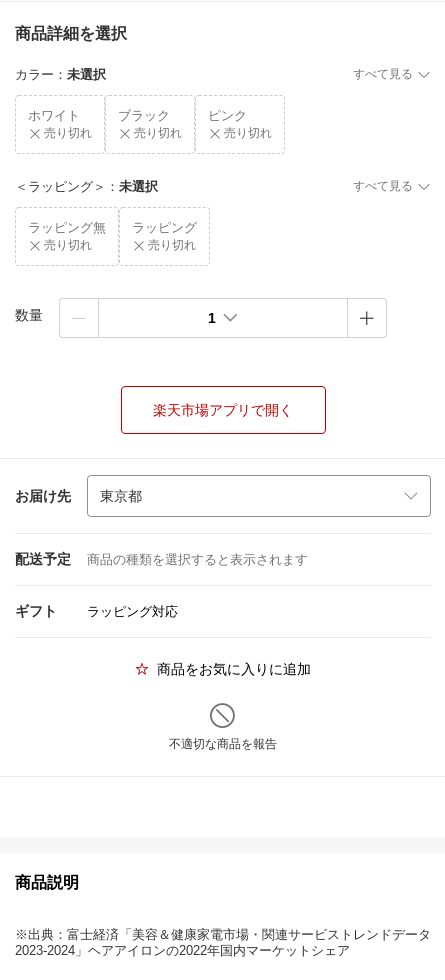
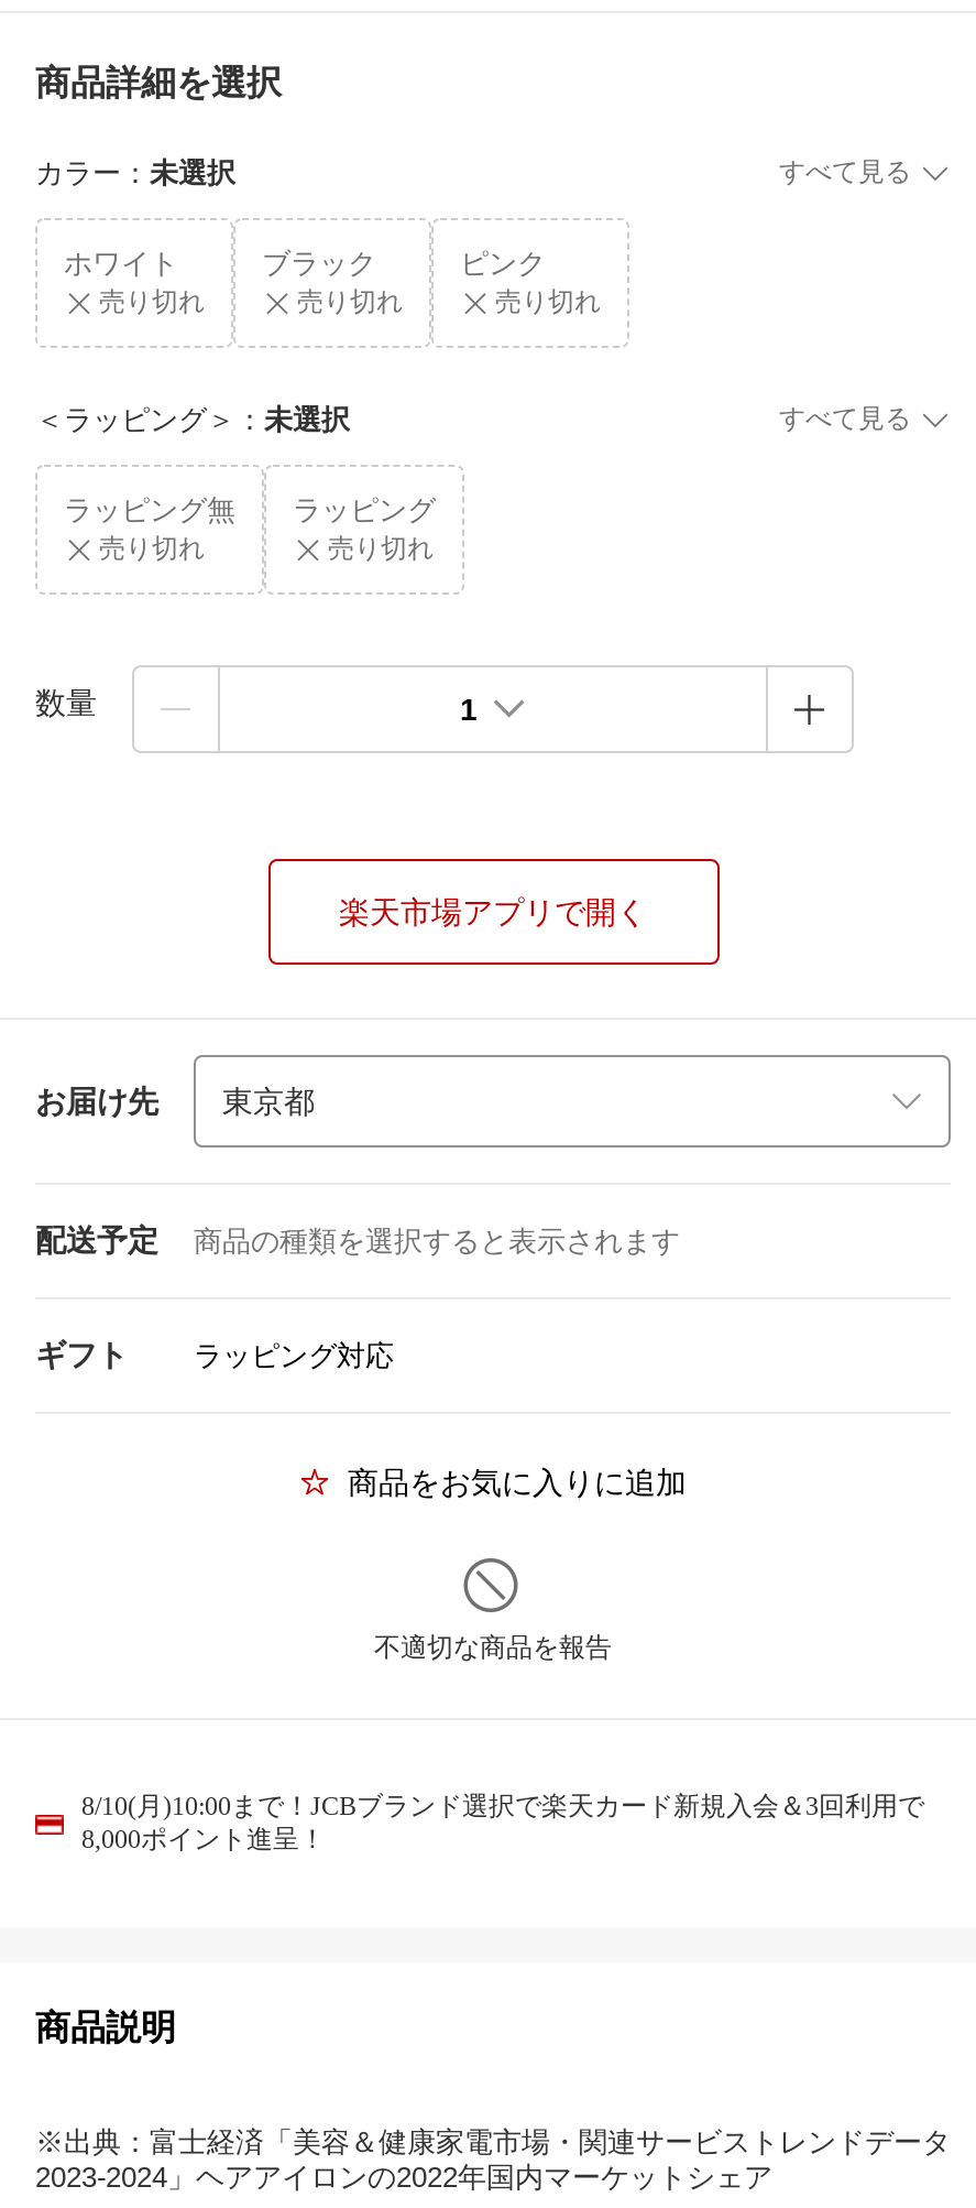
+ 8/10(月)10:00まで！JCBブランド選択で楽天カード新規入会＆3回利用で
+ 8,000ポイント進呈！
